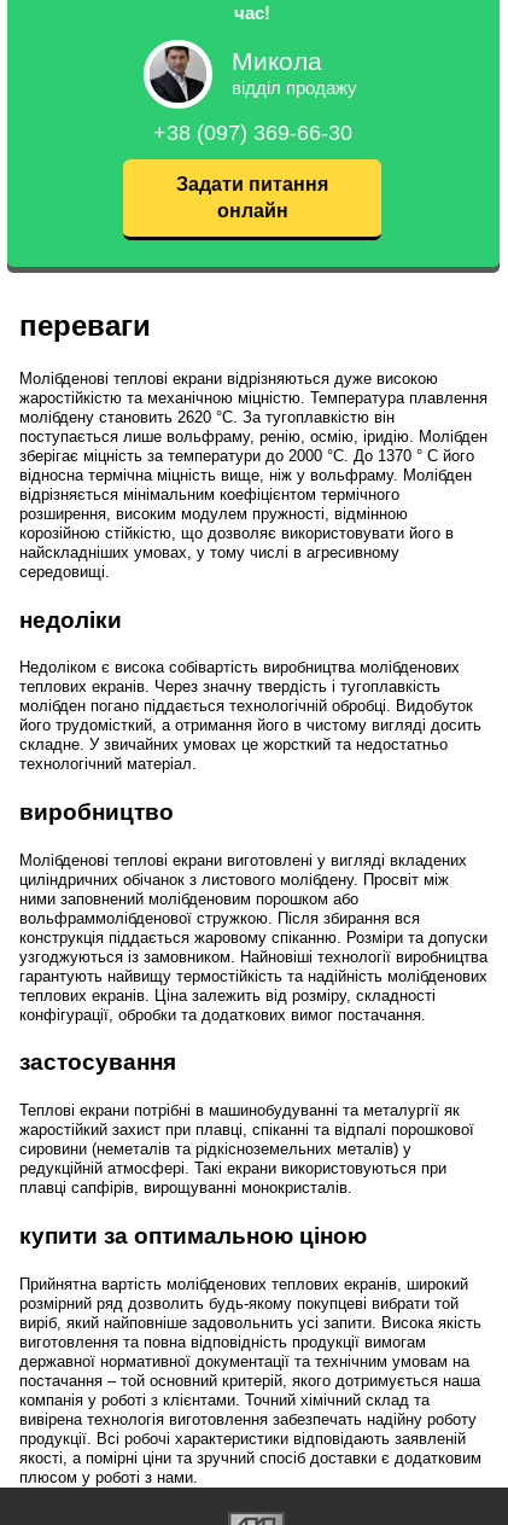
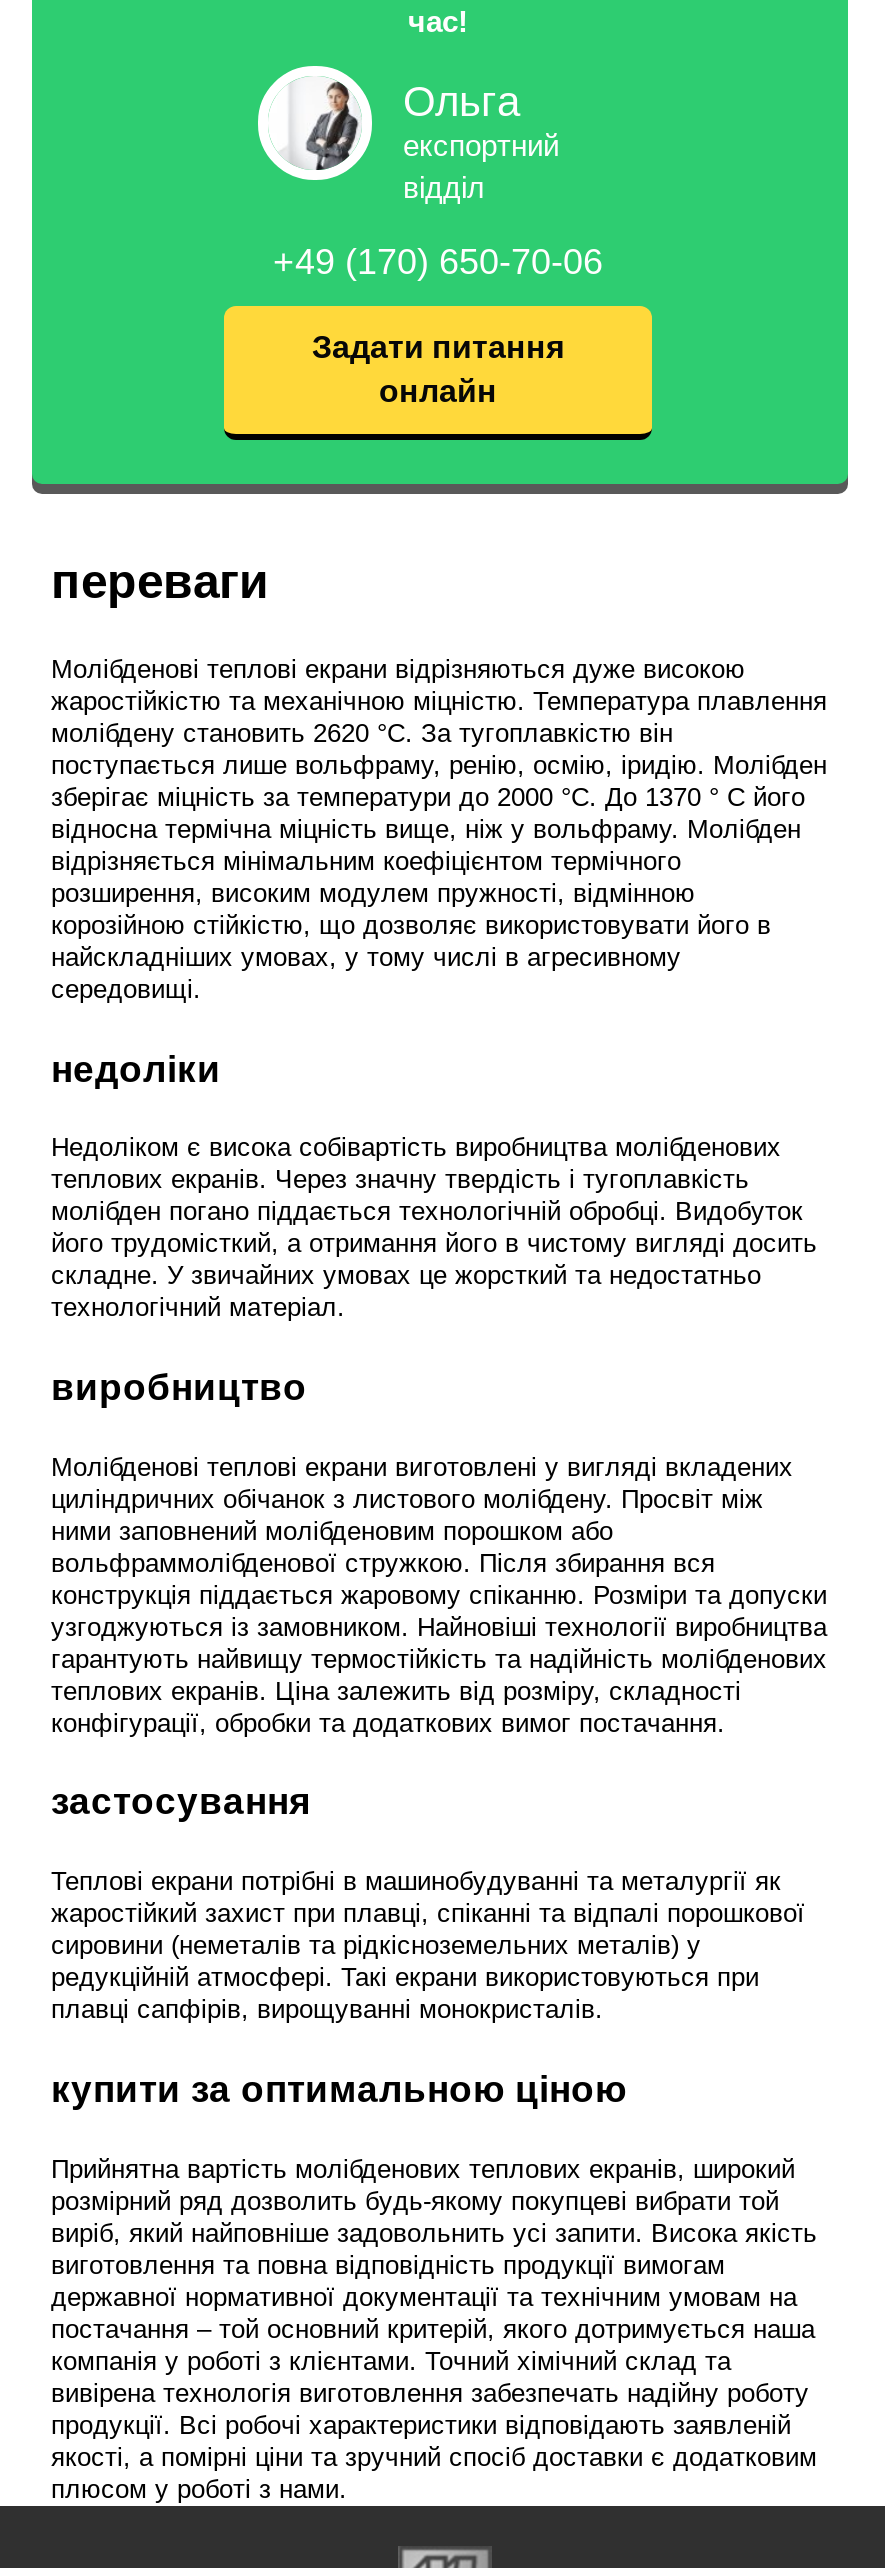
- [image]
- Микола
- відділ продажу
+ [image]
+ Ольга
+ експортний
+ відділ

- +38 (097) 369-66-30
+ +49 (170) 650-70-06
